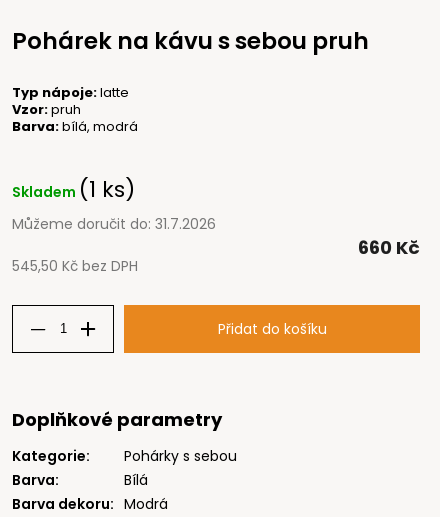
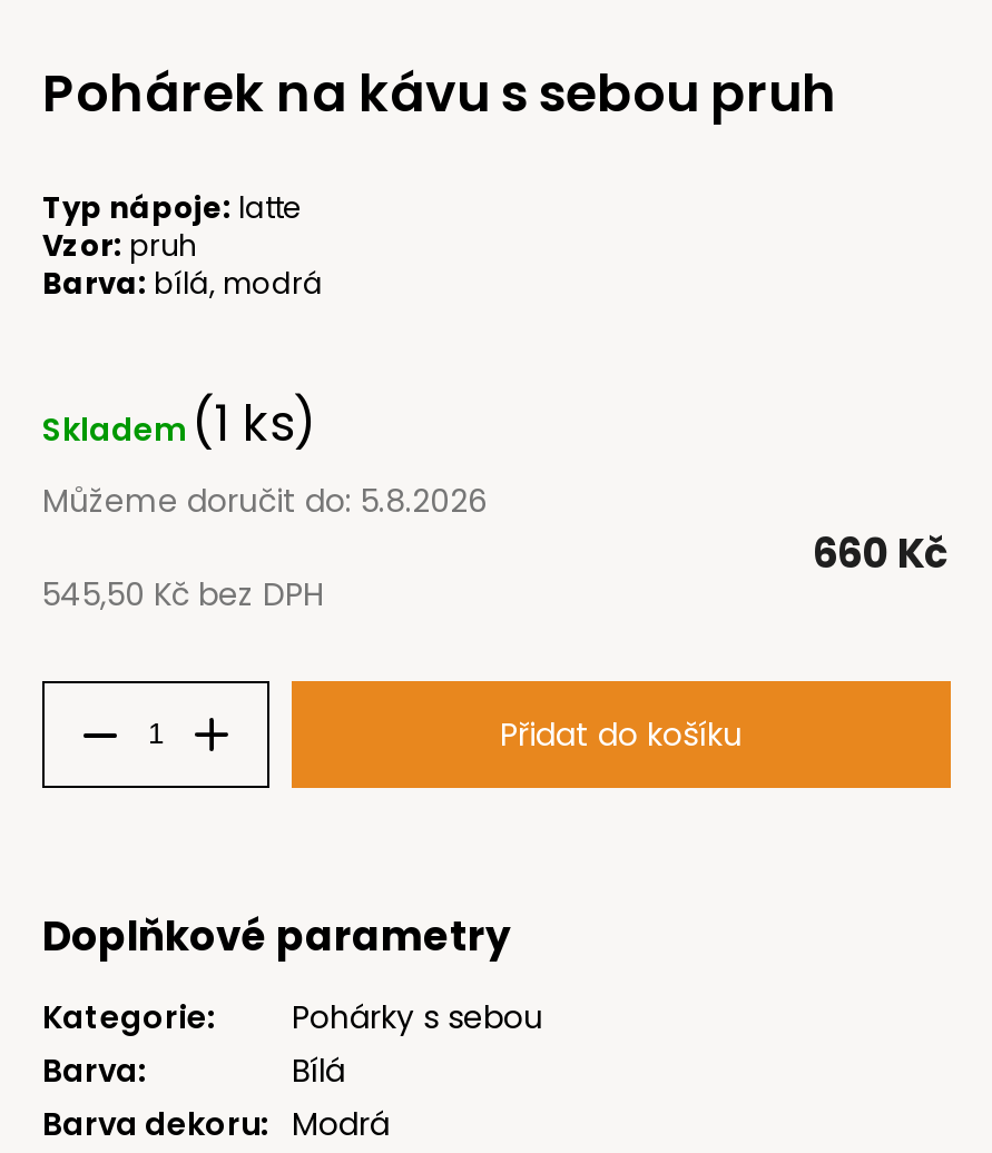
- Můžeme doručit do: 31.7.2026
+ Můžeme doručit do: 5.8.2026
